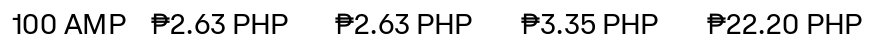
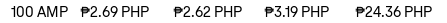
- ₱2.63 PHP
+ ₱2.69 PHP

- ₱2.63 PHP
+ ₱2.62 PHP

- ₱3.35 PHP
+ ₱3.19 PHP

- ₱22.20 PHP
+ ₱24.36 PHP
